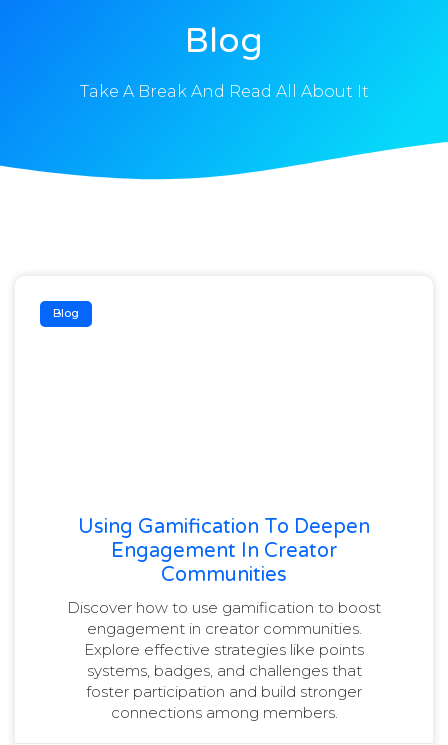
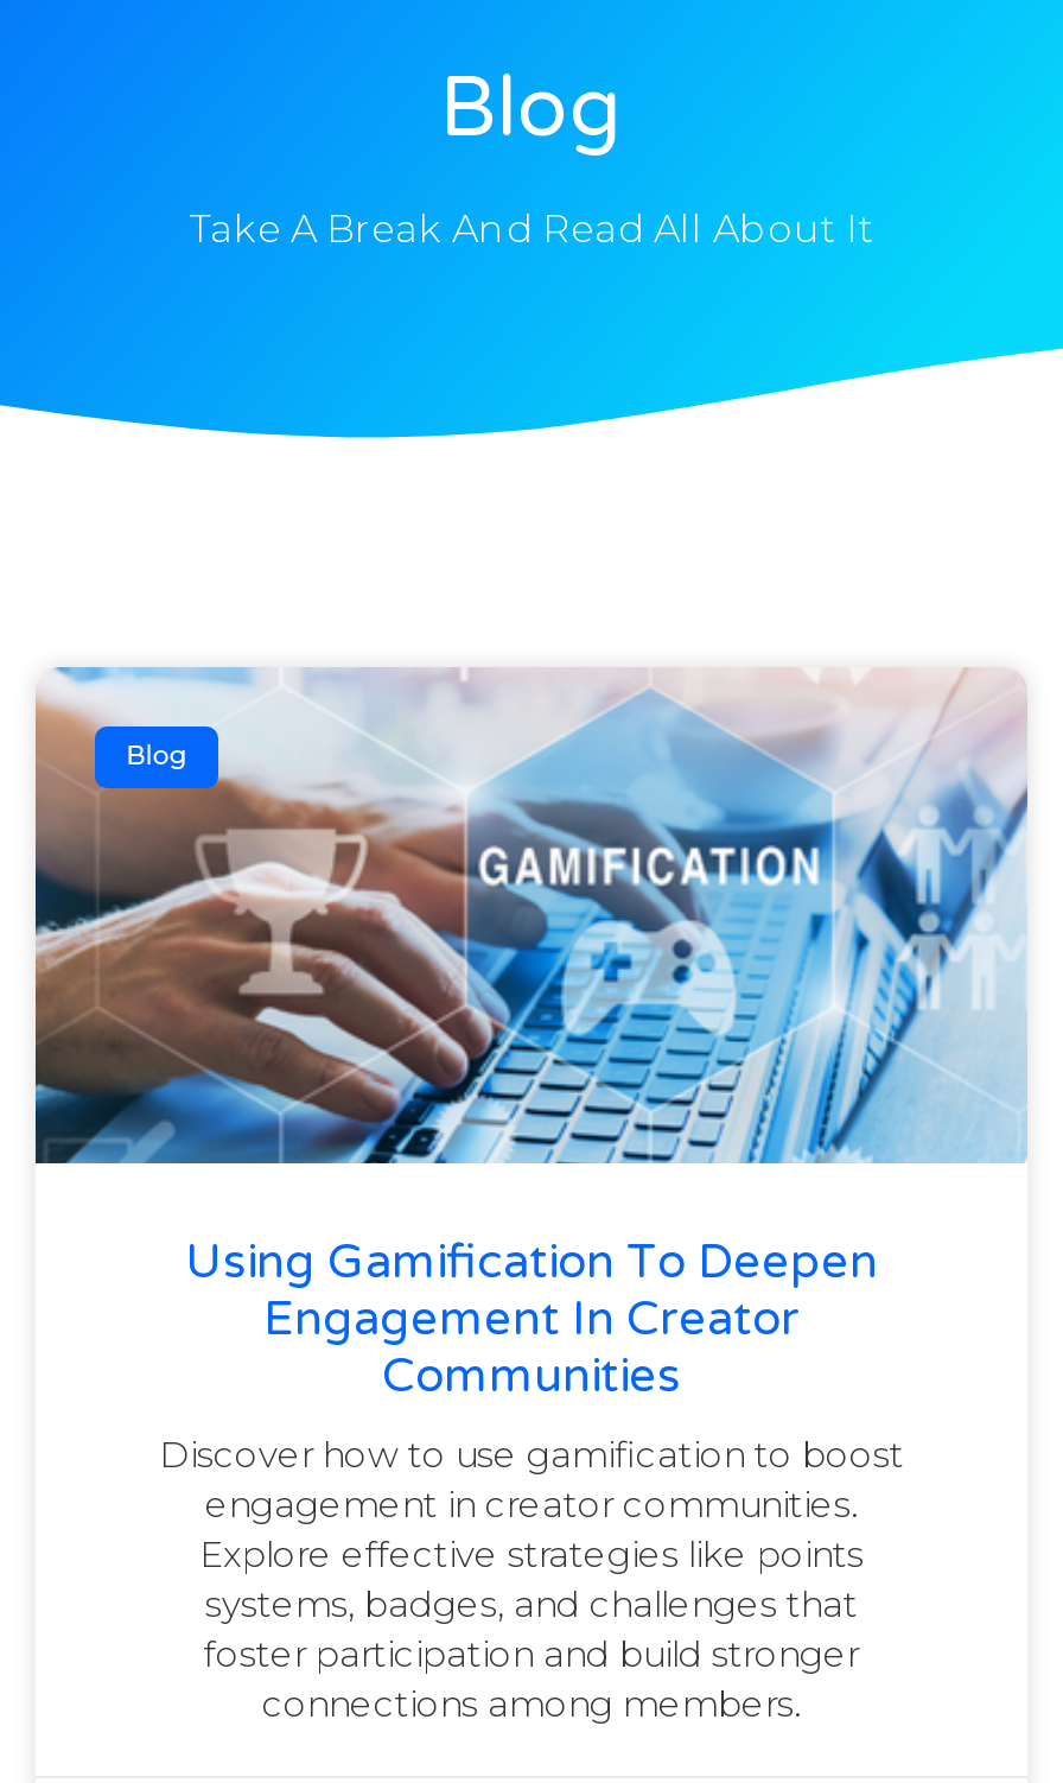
+ [image]
